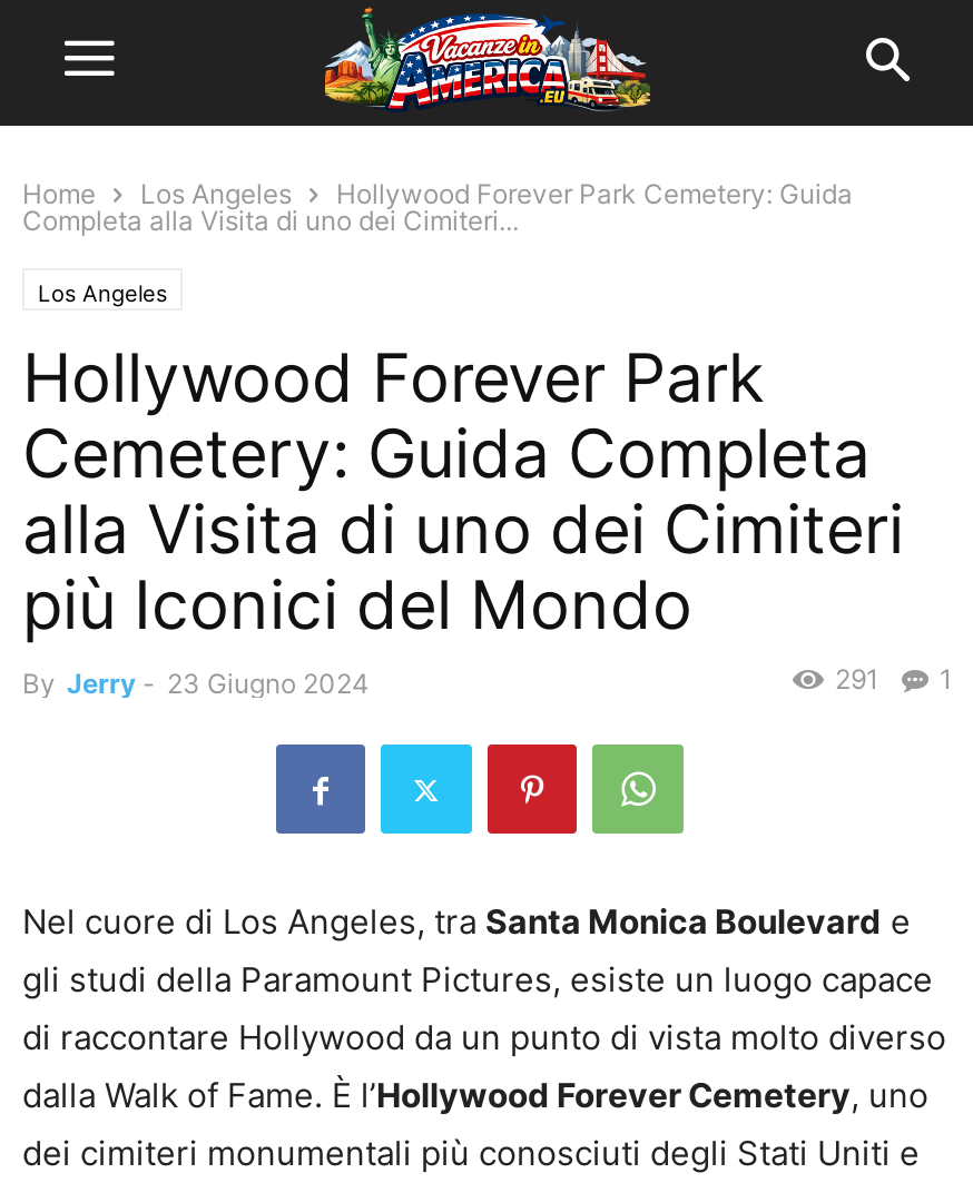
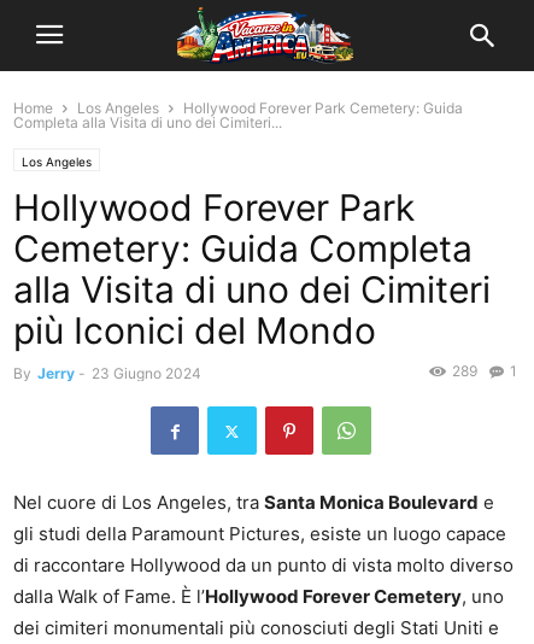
- 291 1
+ 289 1
